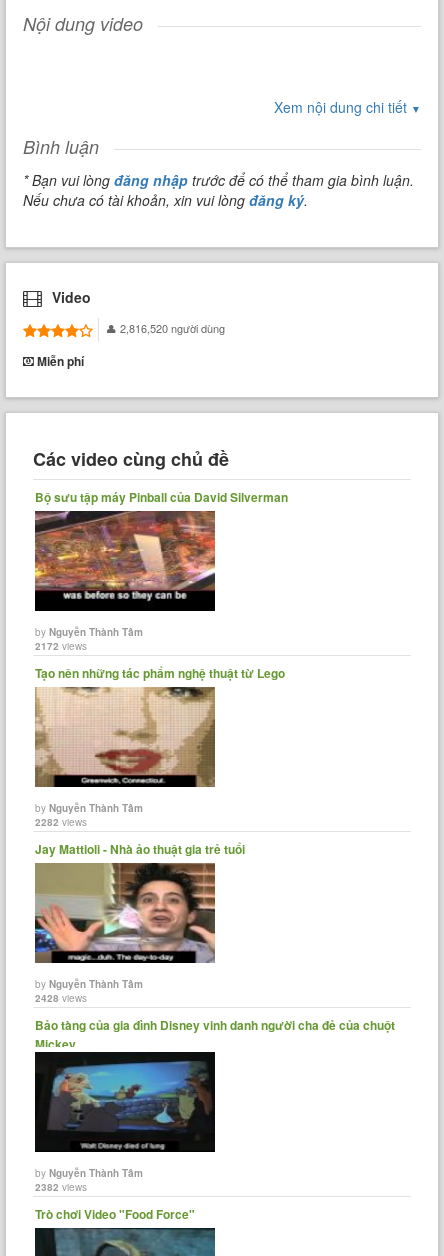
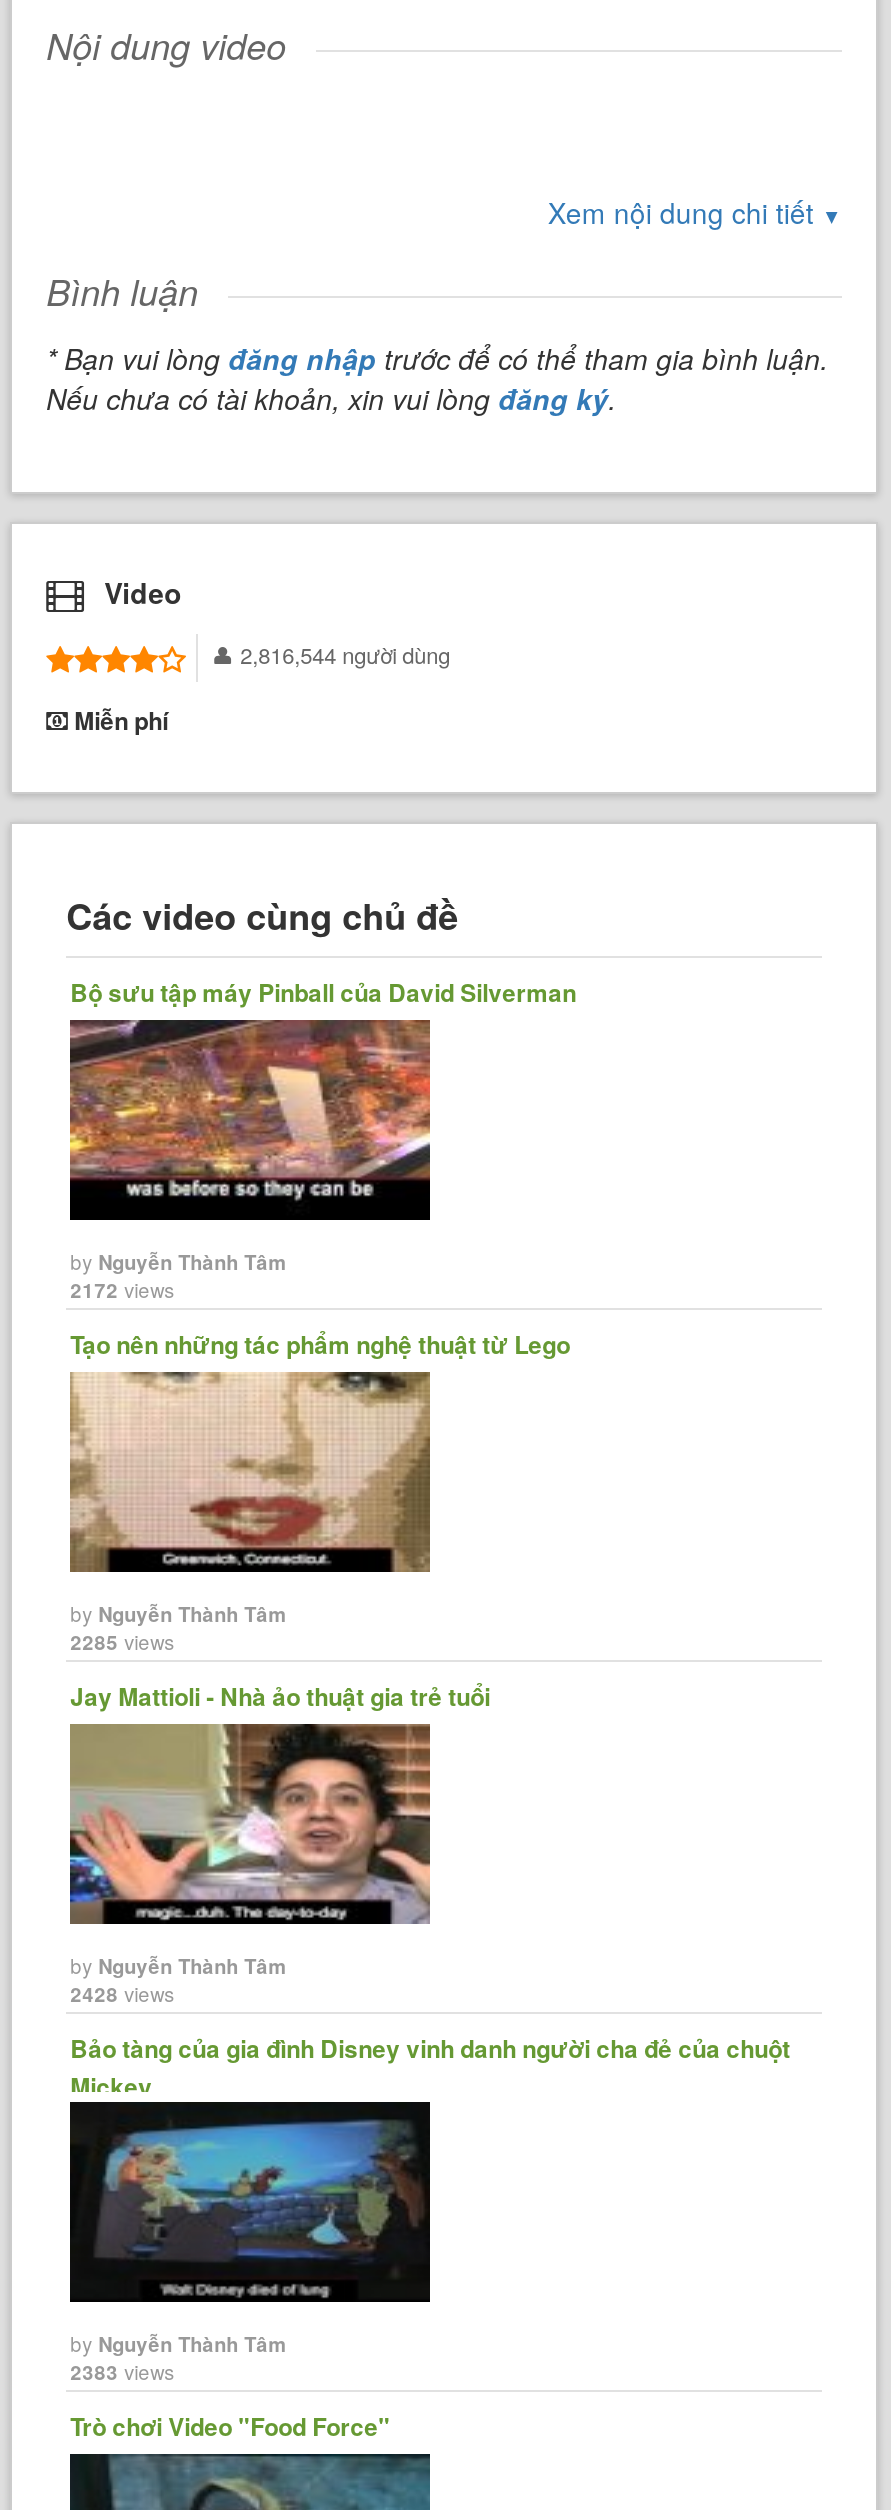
- 2,816,520 người dùng
+ 2,816,544 người dùng

- 2282views
+ 2285views

- 2382views
+ 2383views
